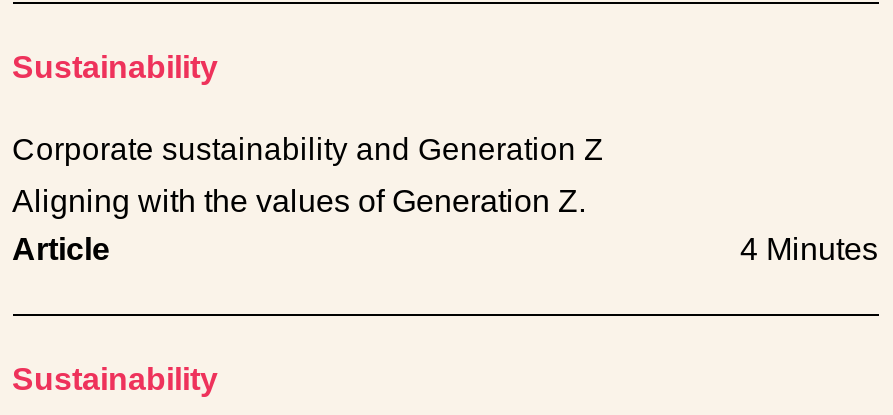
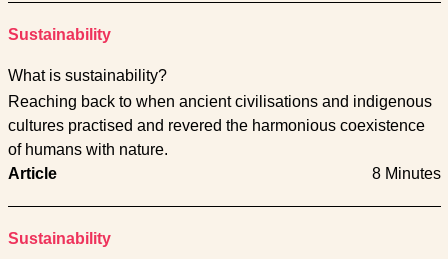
- Corporate sustainability and Generation Z
+ What is sustainability?

- Aligning with the values of Generation Z.
+ Reaching back to when ancient civilisations and indigenous
+ cultures practised and revered the harmonious coexistence
+ of humans with nature.

- 4 Minutes
+ 8 Minutes
